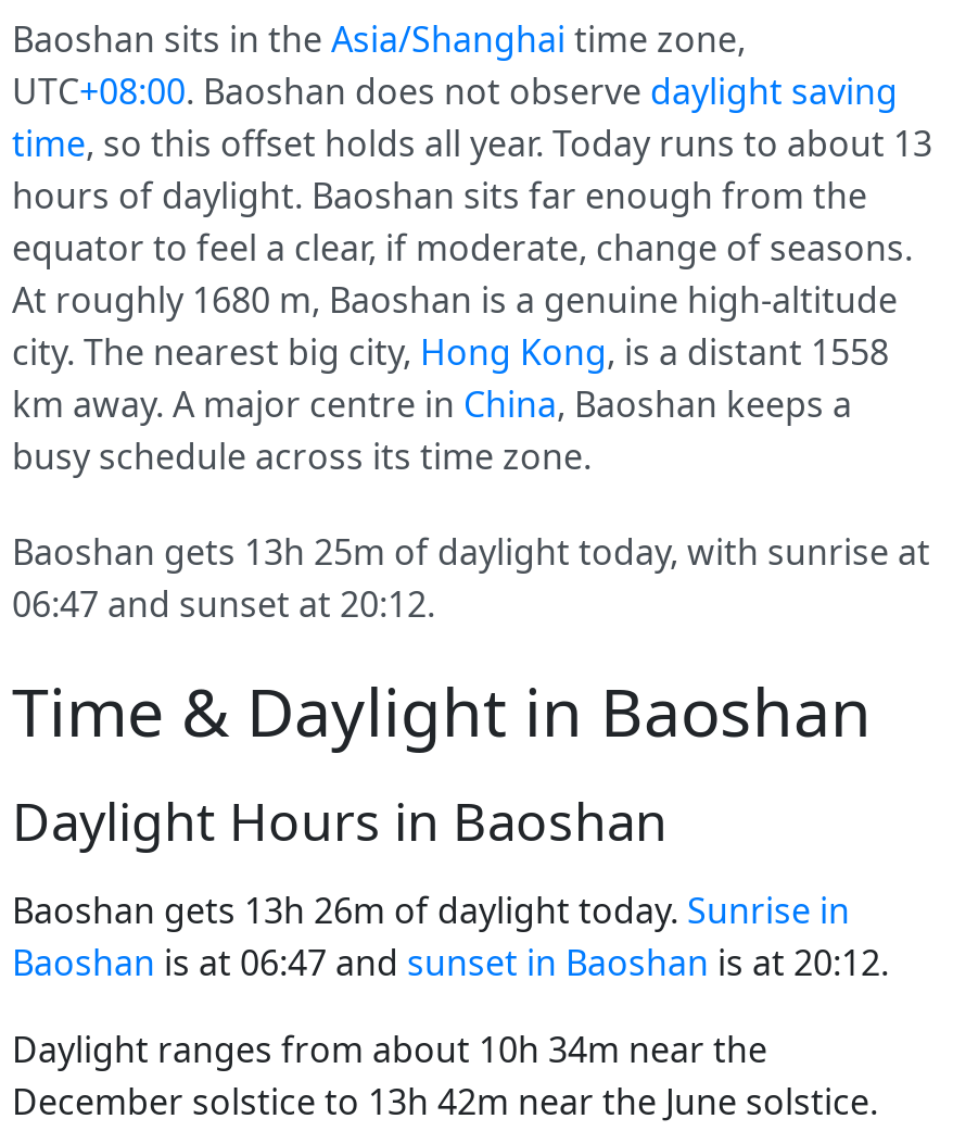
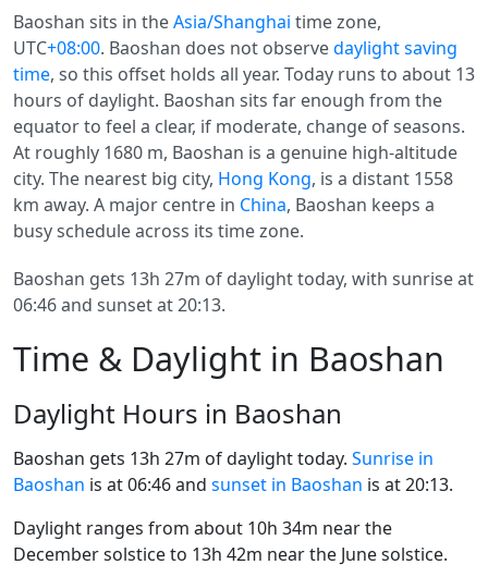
- Baoshan gets 13h 25m of daylight today, with sunrise at
+ Baoshan gets 13h 27m of daylight today, with sunrise at

- 06:47 and sunset at 20:12.
+ 06:46 and sunset at 20:13.

- Baoshan gets 13h 26m of daylight today. Sunrise in
+ Baoshan gets 13h 27m of daylight today. Sunrise in

- Baoshan is at 06:47 and sunset in Baoshan is at 20:12.
+ Baoshan is at 06:46 and sunset in Baoshan is at 20:13.
